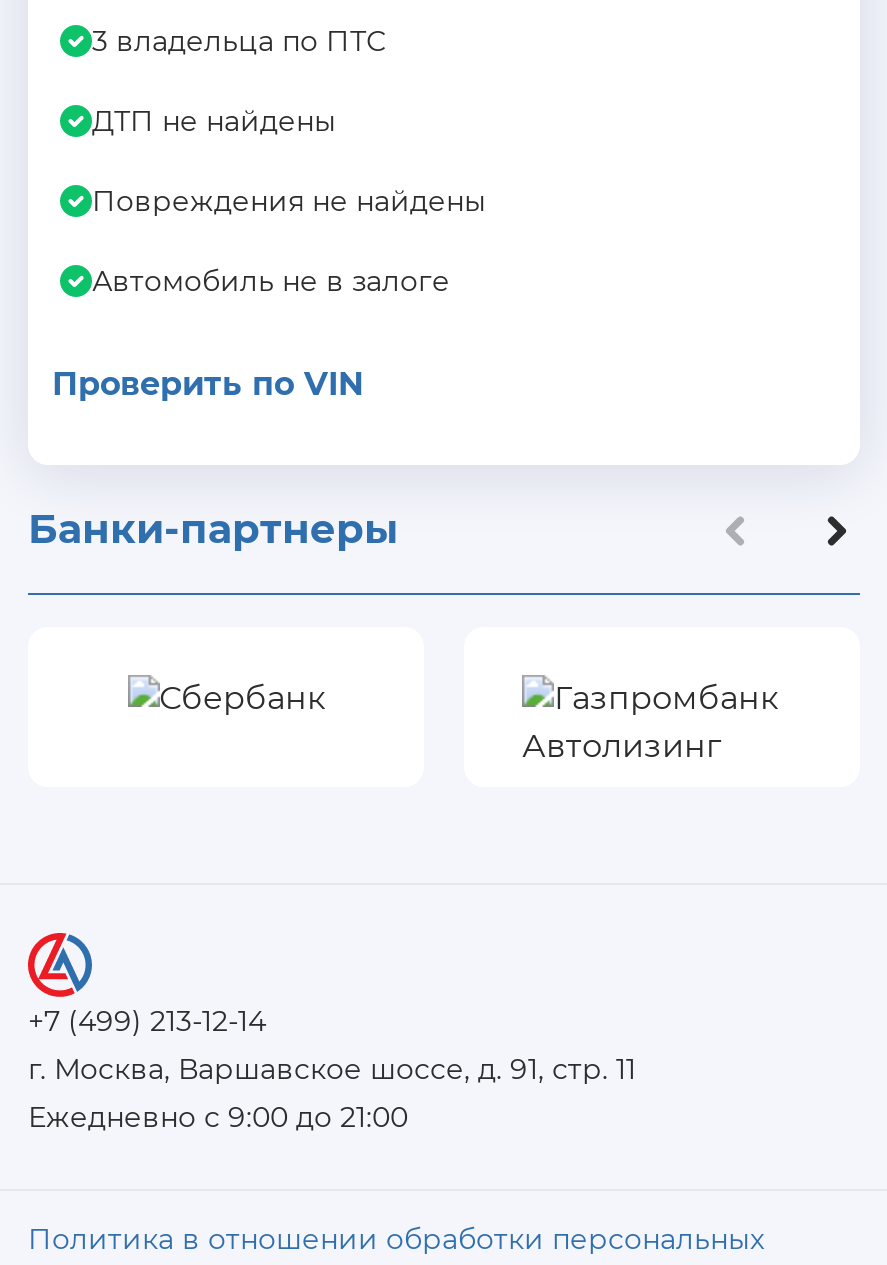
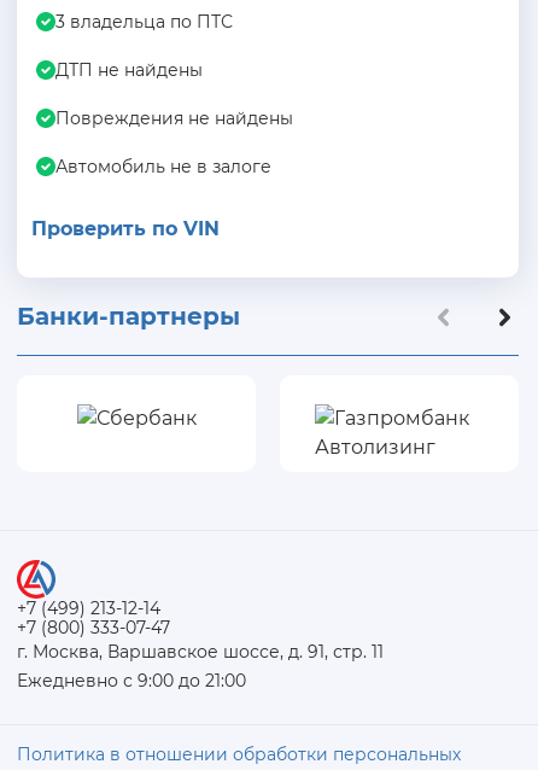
+ +7 (800) 333-07-47
